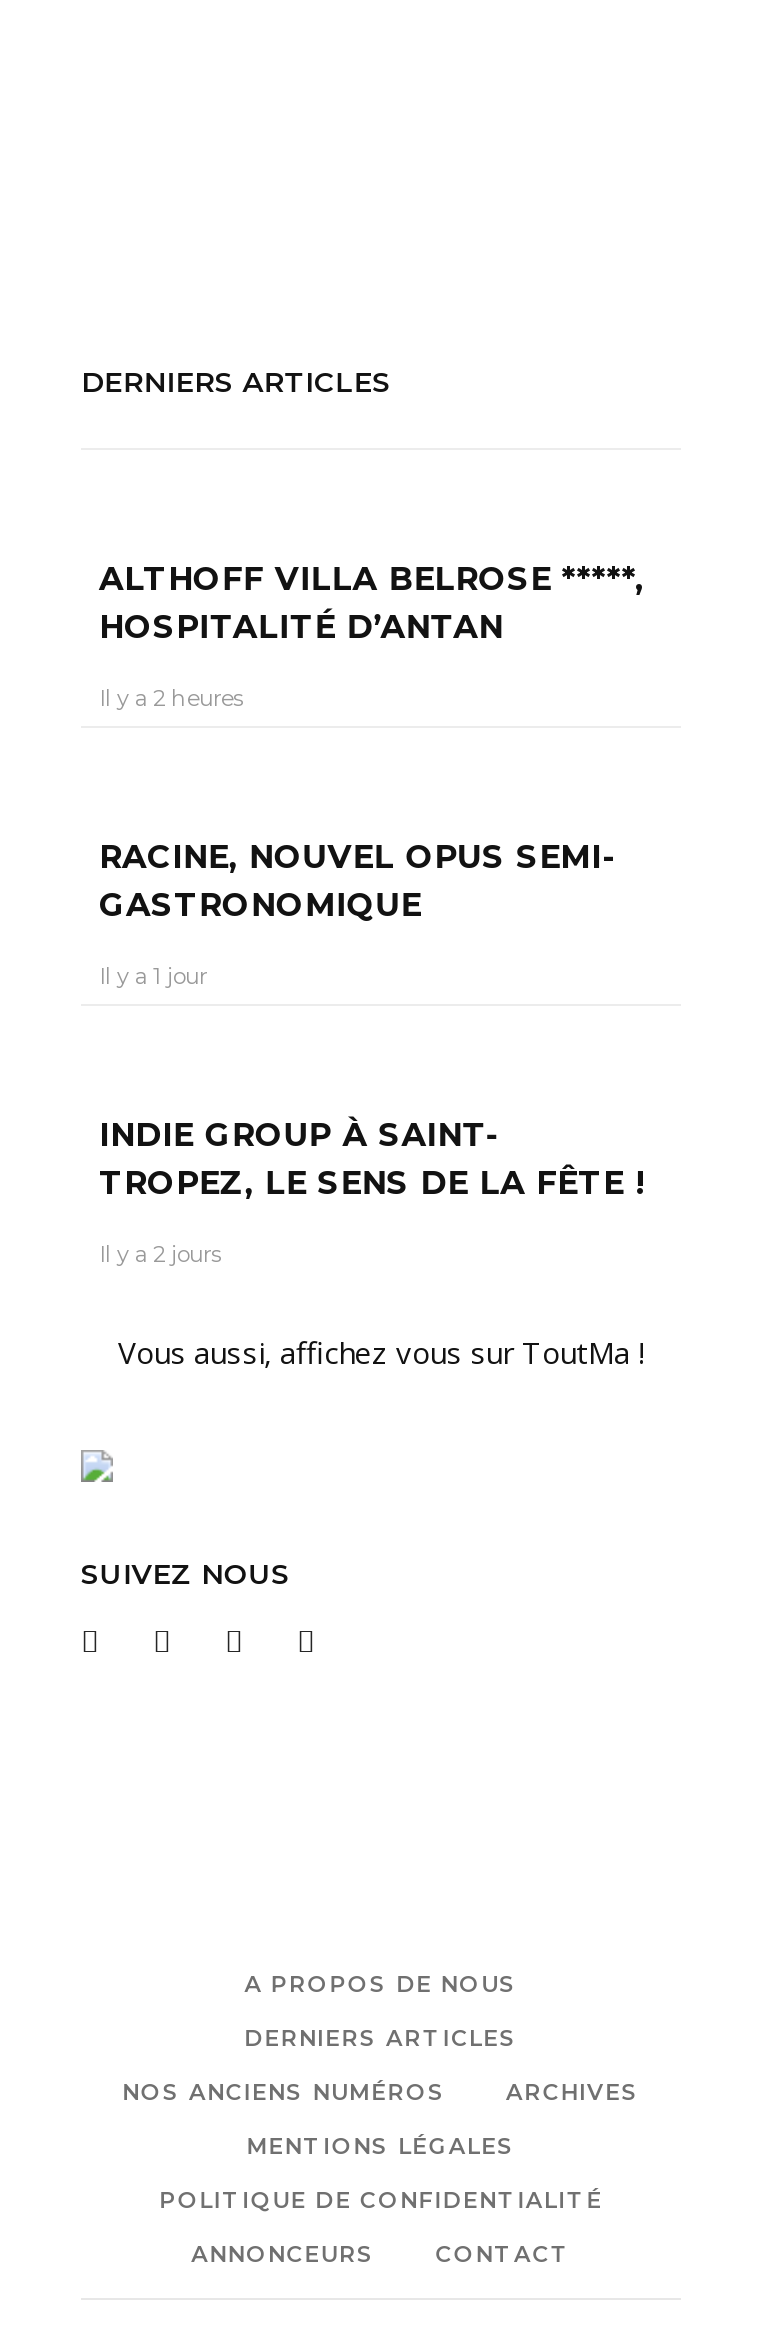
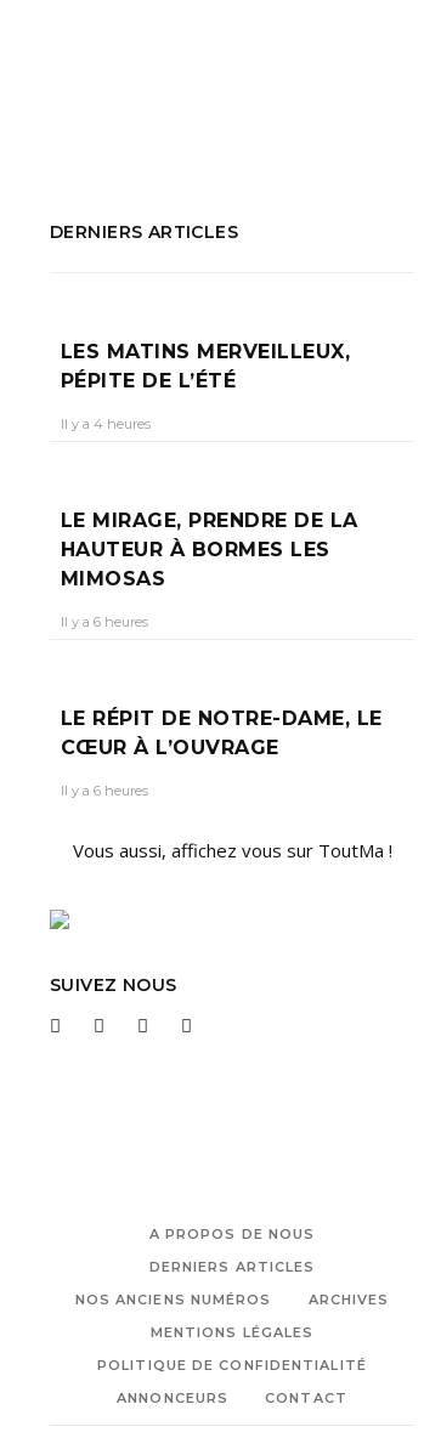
- ALTHOFF VILLA BELROSE *****,
- HOSPITALITÉ D’ANTAN
+ LES MATINS MERVEILLEUX,
+ PÉPITE DE L’ÉTÉ

- Il y a 2 heures
+ Il y a 4 heures

- RACINE, NOUVEL OPUS SEMI-
- GASTRONOMIQUE
+ LE MIRAGE, PRENDRE DE LA
+ HAUTEUR À BORMES LES
+ MIMOSAS

- Il y a 1 jour
+ Il y a 6 heures

- INDIE GROUP À SAINT-
- TROPEZ, LE SENS DE LA FÊTE !
+ LE RÉPIT DE NOTRE-DAME, LE
+ CŒUR À L’OUVRAGE

- Il y a 2 jours
+ Il y a 6 heures
